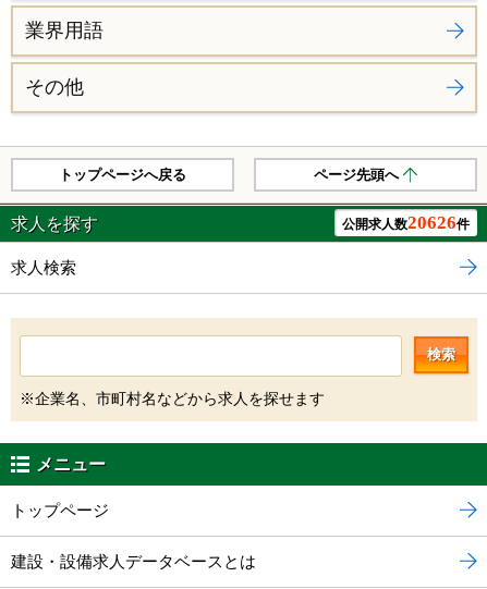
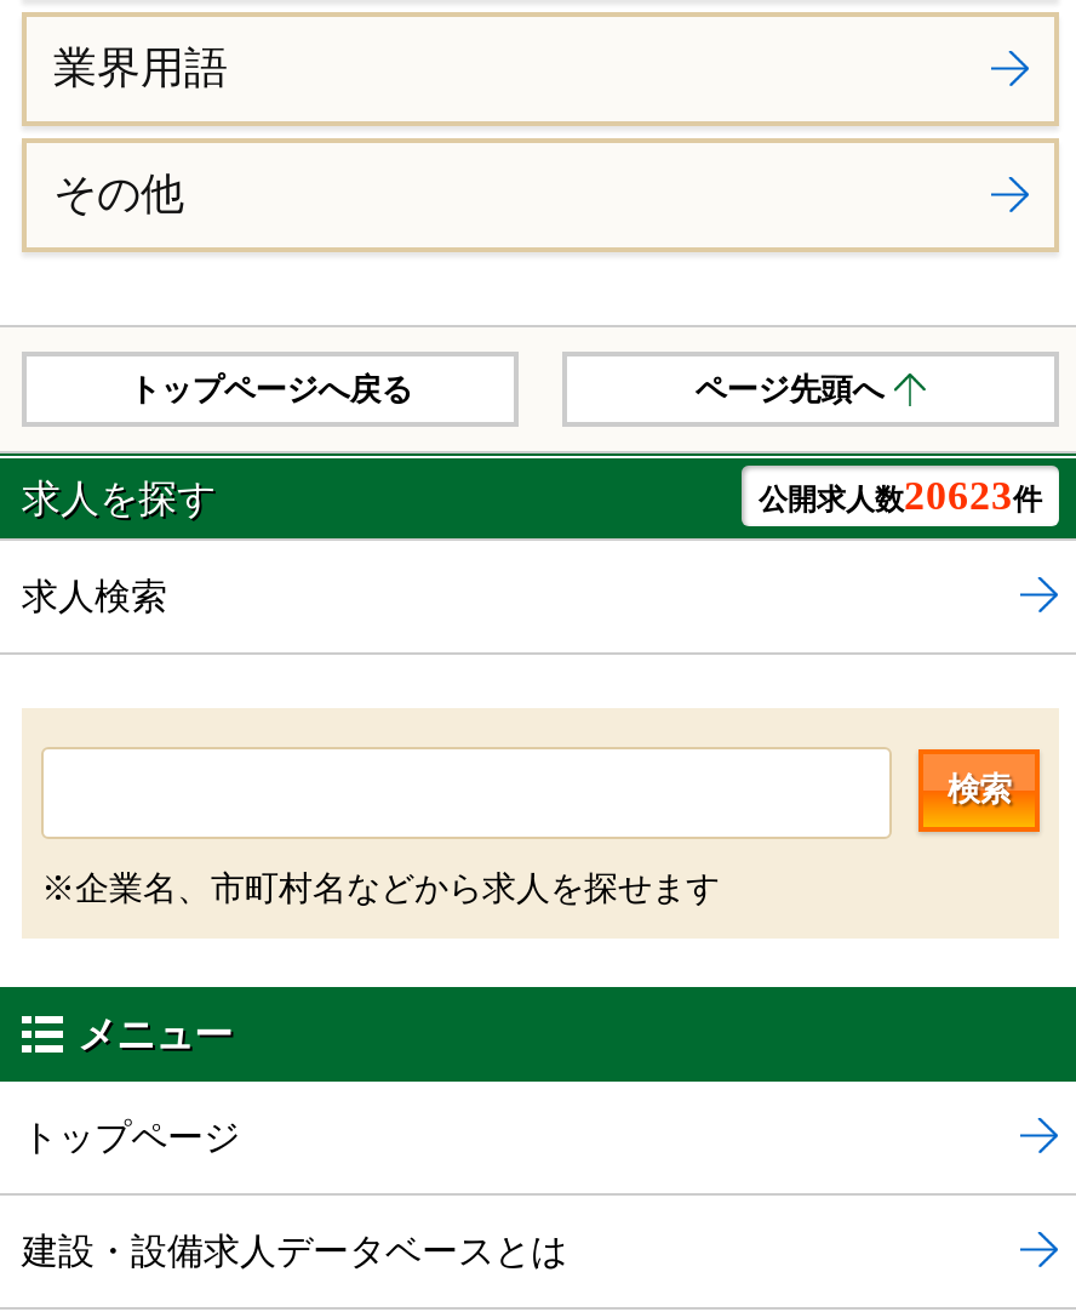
- 公開求人数20626件
+ 公開求人数20623件
